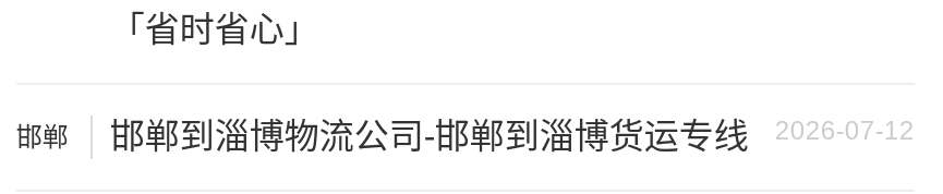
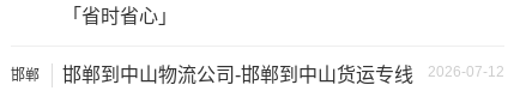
- 邯郸到淄博物流公司-邯郸到淄博货运专线
+ 邯郸到中山物流公司-邯郸到中山货运专线
